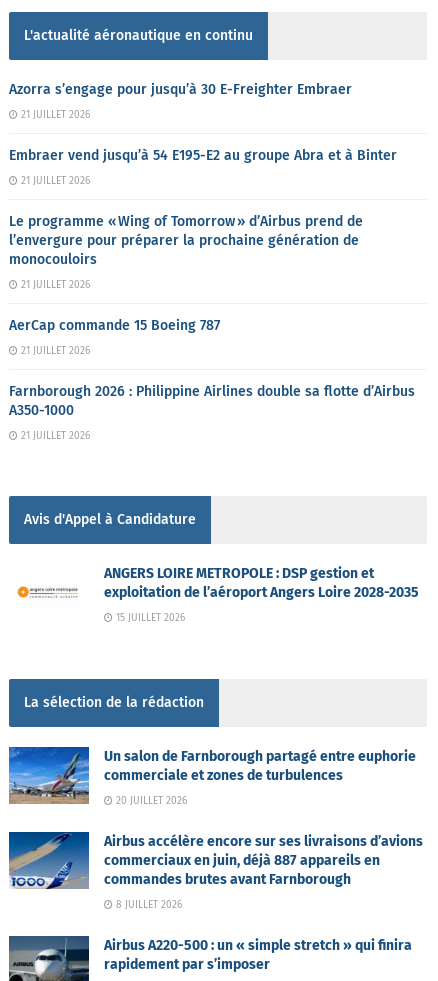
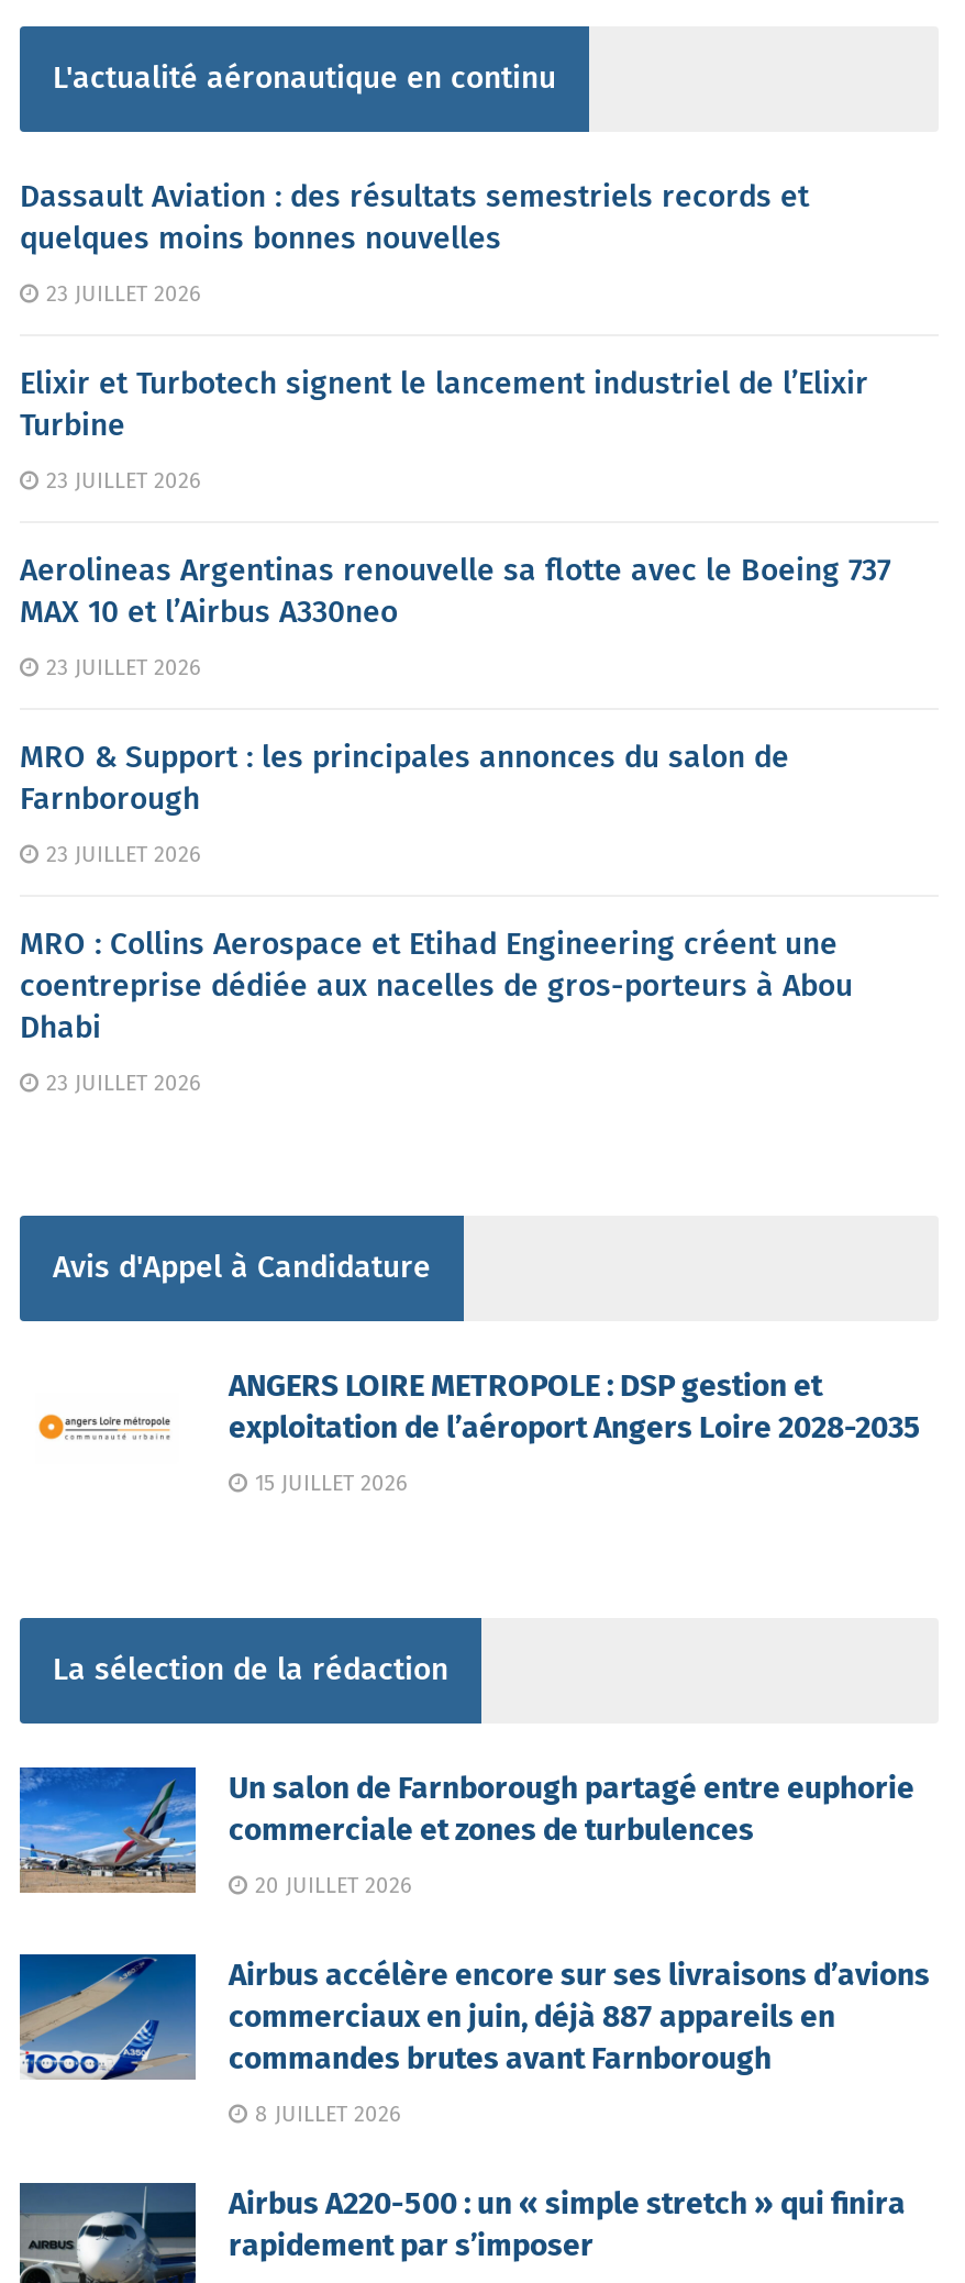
- Azorra s’engage pour jusqu’à 30 E-Freighter Embraer
+ Dassault Aviation : des résultats semestriels records et
+ quelques moins bonnes nouvelles

- 21 JUILLET 2026
+ 23 JUILLET 2026

- Embraer vend jusqu’à 54 E195-E2 au groupe Abra et à Binter
+ Elixir et Turbotech signent le lancement industriel de l’Elixir
+ Turbine

- 21 JUILLET 2026
+ 23 JUILLET 2026

- Le programme « Wing of Tomorrow » d’Airbus prend de
- l’envergure pour préparer la prochaine génération de
- monocouloirs
+ Aerolineas Argentinas renouvelle sa flotte avec le Boeing 737
+ MAX 10 et l’Airbus A330neo

- 21 JUILLET 2026
+ 23 JUILLET 2026

- AerCap commande 15 Boeing 787
+ MRO & Support : les principales annonces du salon de
+ Farnborough

- 21 JUILLET 2026
+ 23 JUILLET 2026

- Farnborough 2026 : Philippine Airlines double sa flotte d’Airbus
- A350-1000
+ MRO : Collins Aerospace et Etihad Engineering créent une
+ coentreprise dédiée aux nacelles de gros-porteurs à Abou
+ Dhabi

- 21 JUILLET 2026
+ 23 JUILLET 2026
